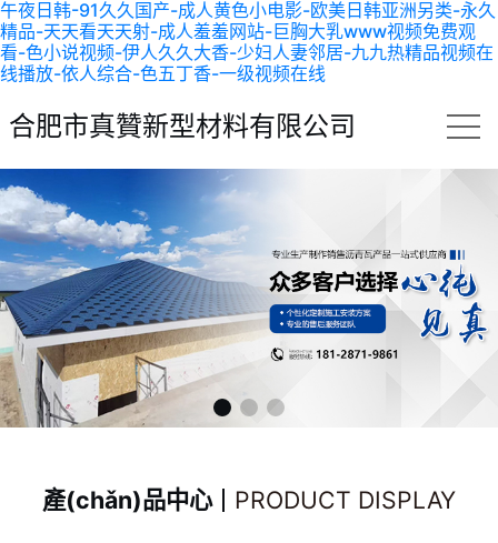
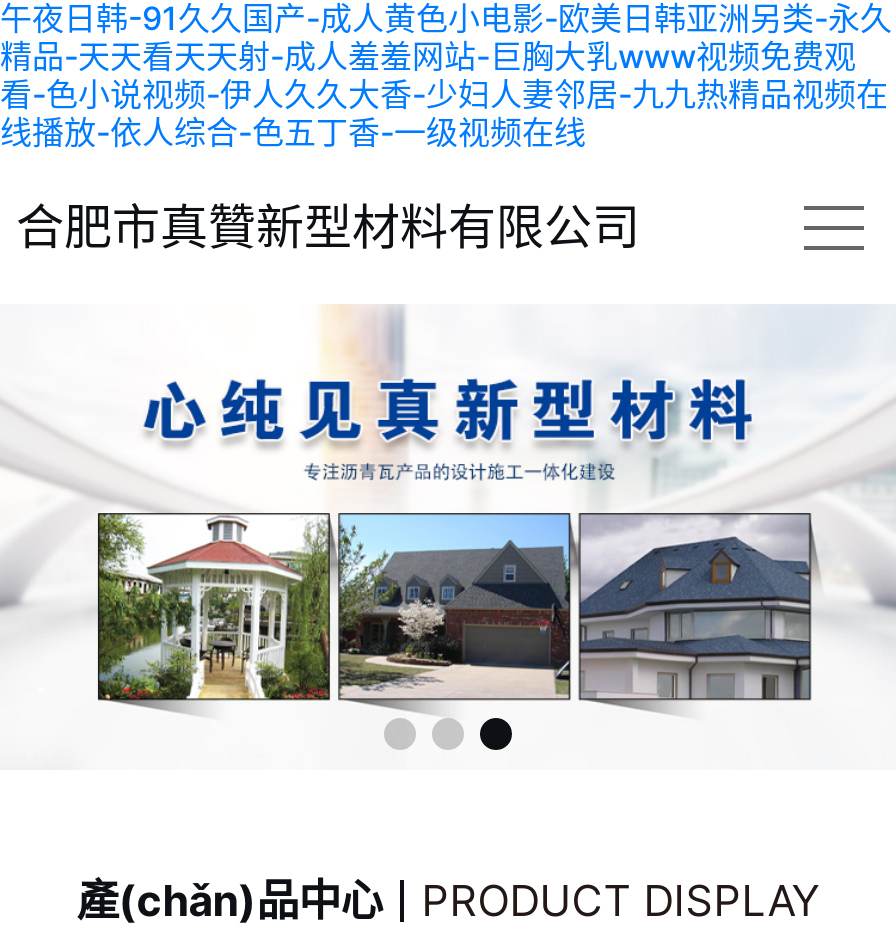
- [image]
+ [image]
